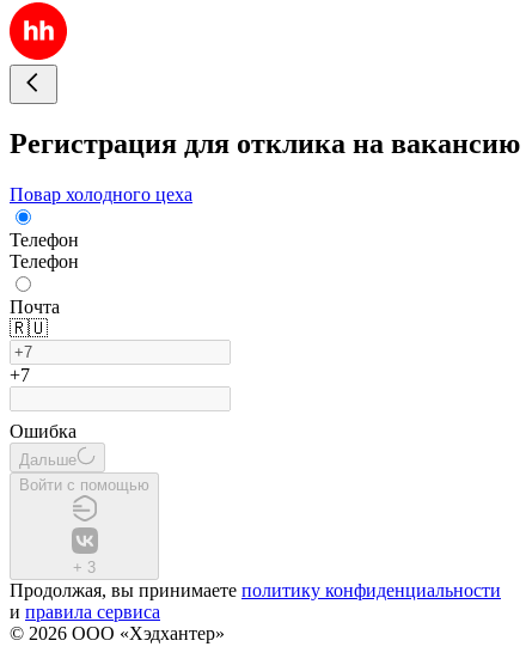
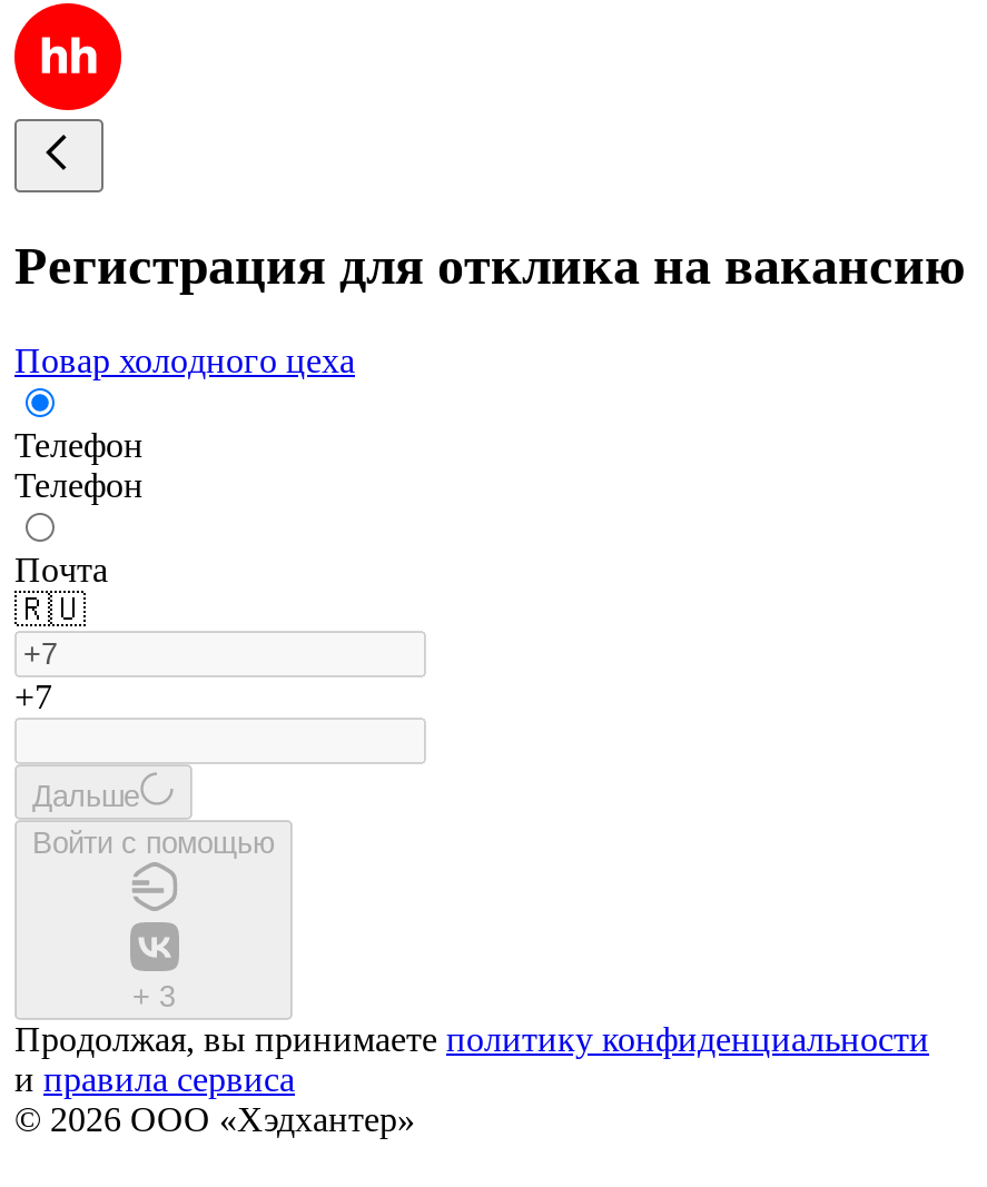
- Ошибка
